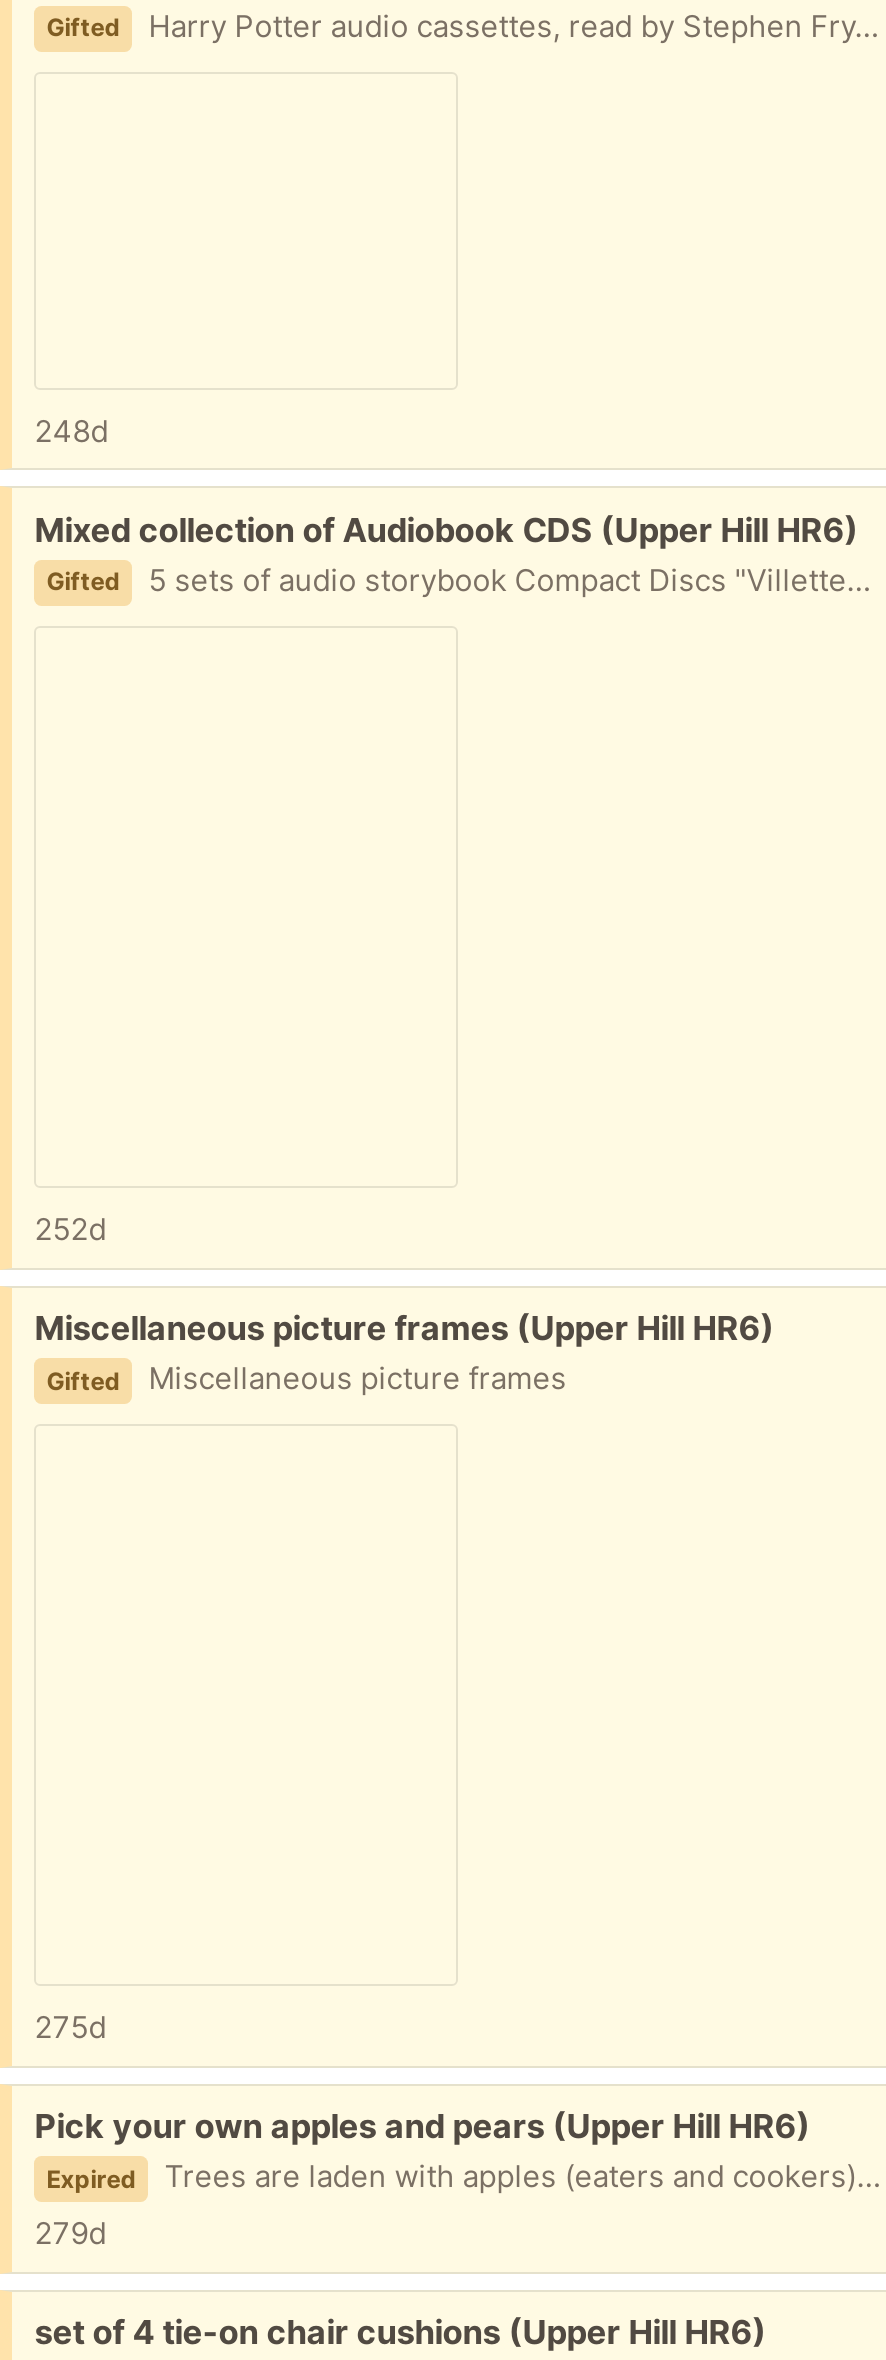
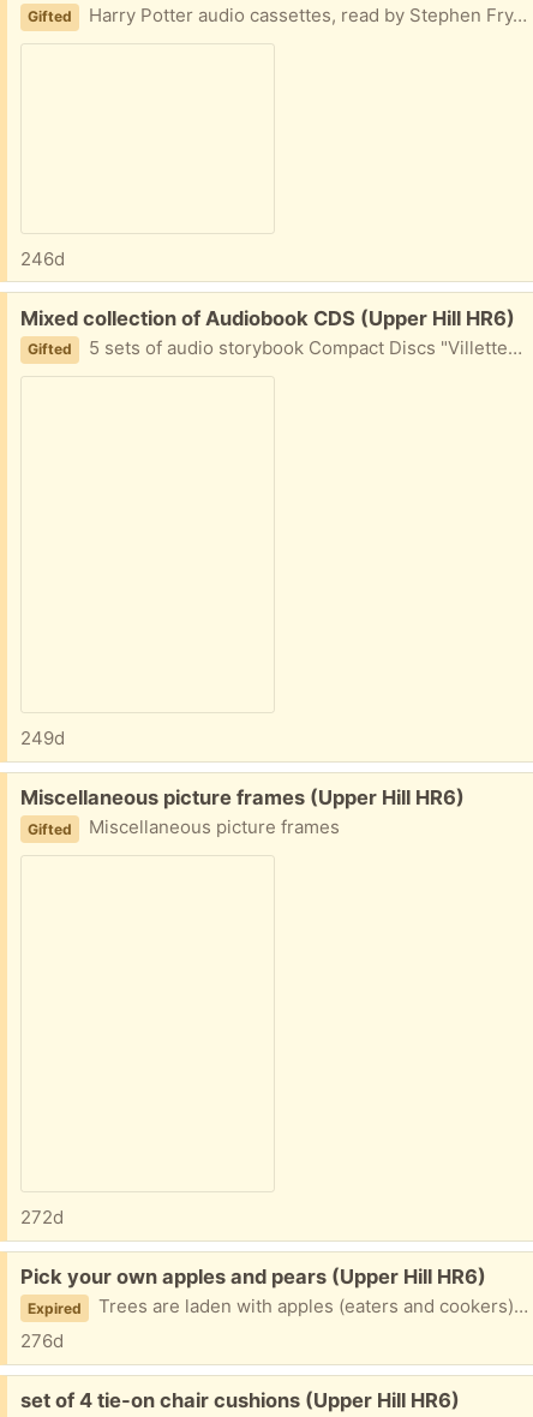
- 248d
+ 246d

- 252d
+ 249d

- 275d
+ 272d

- 279d
+ 276d
